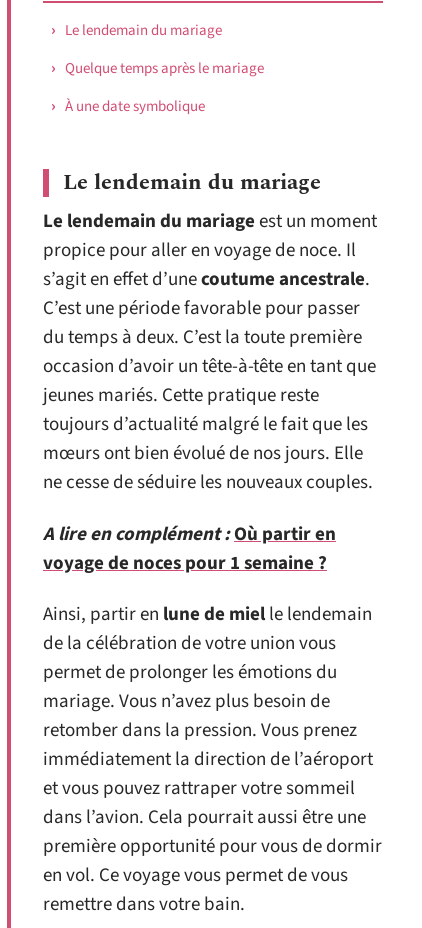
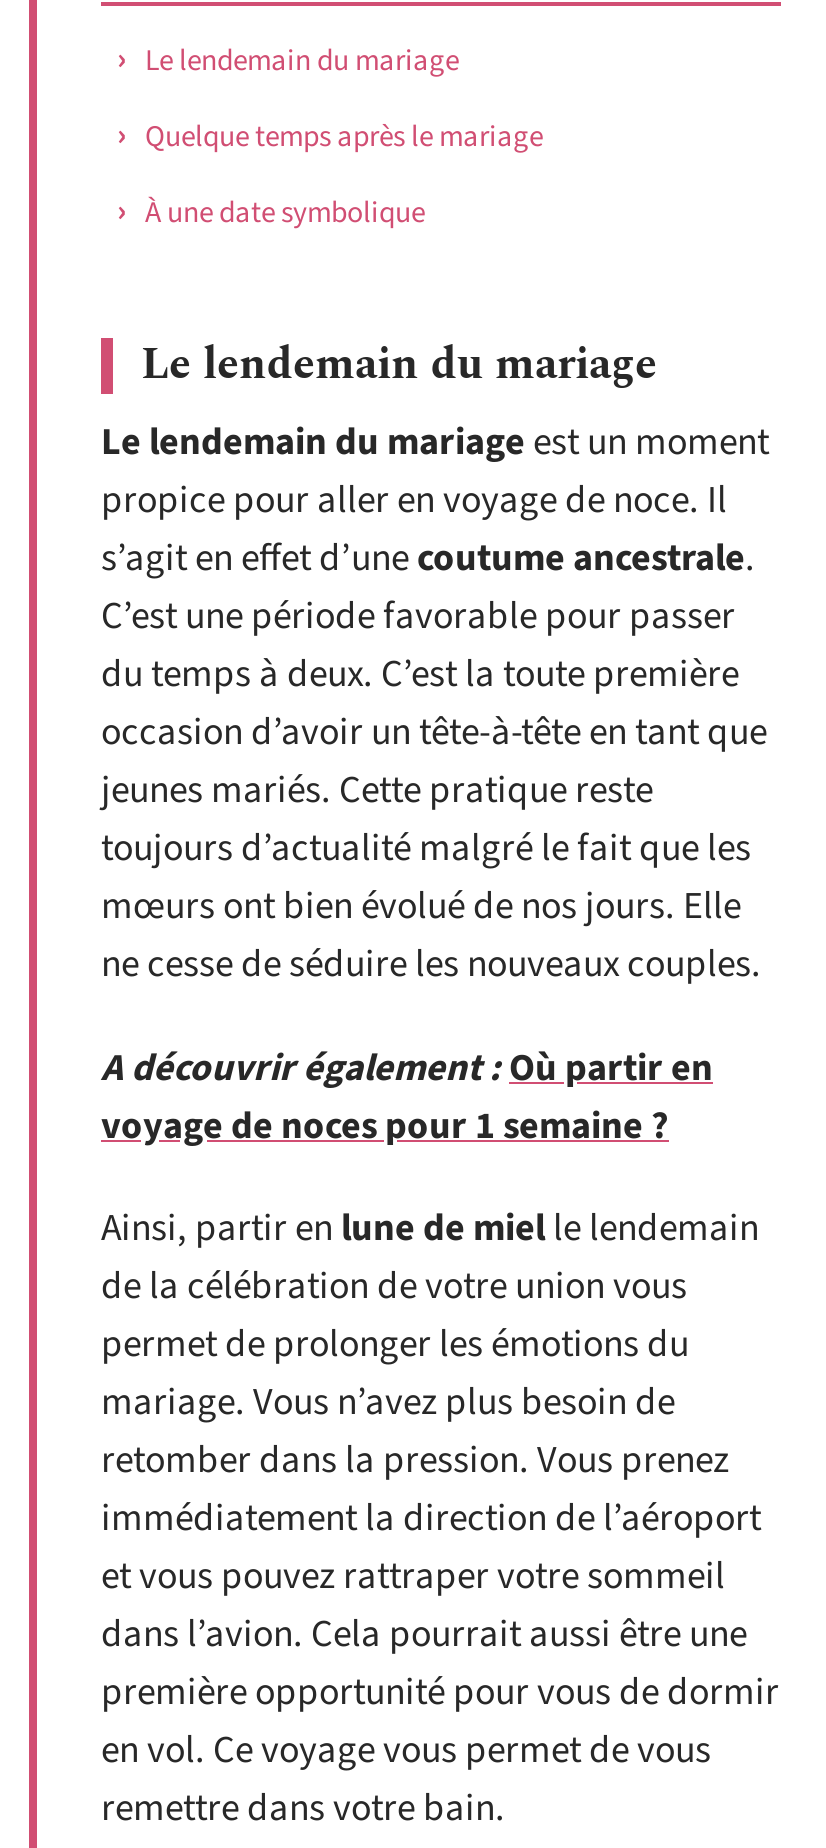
- A lire en complément : Où partir en
+ A découvrir également : Où partir en
